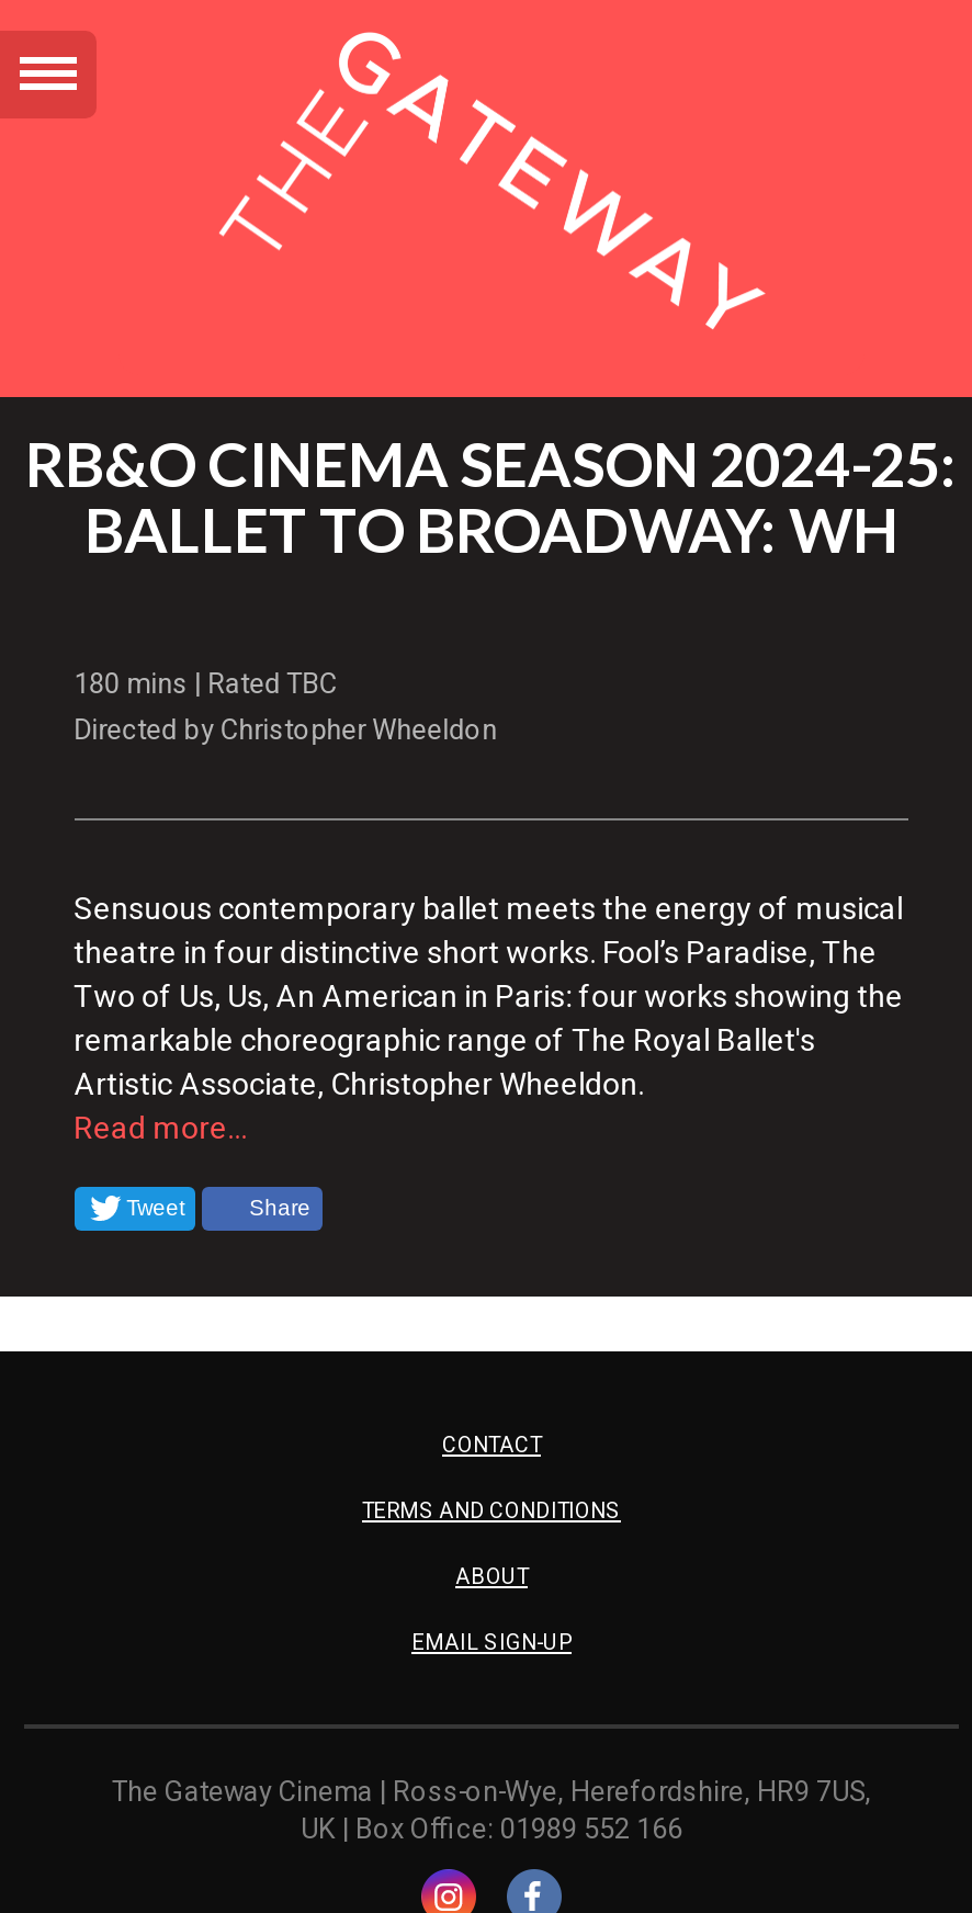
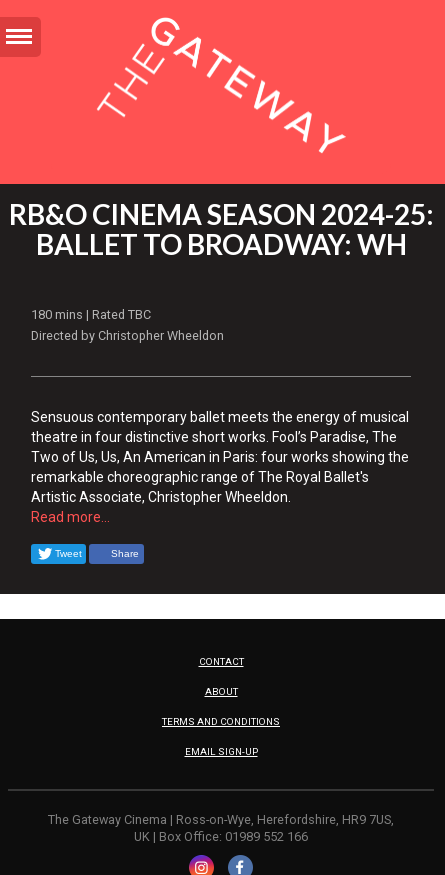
moved down: TERMS AND CONDITIONS

moved up: ABOUT
